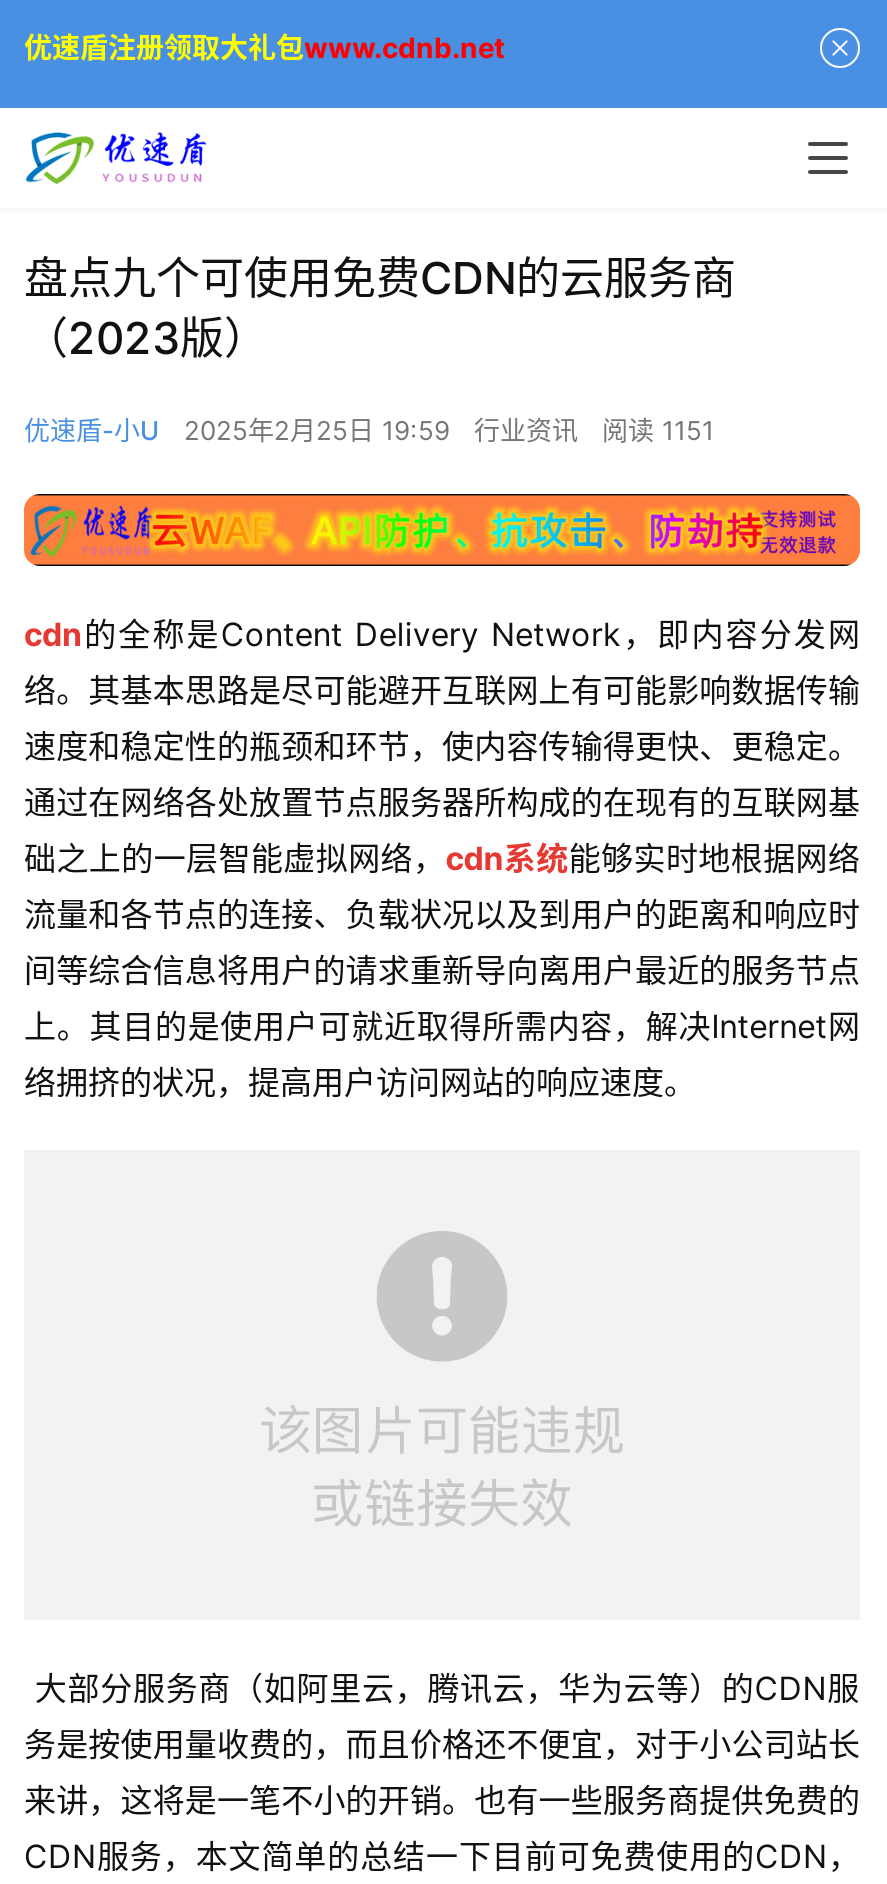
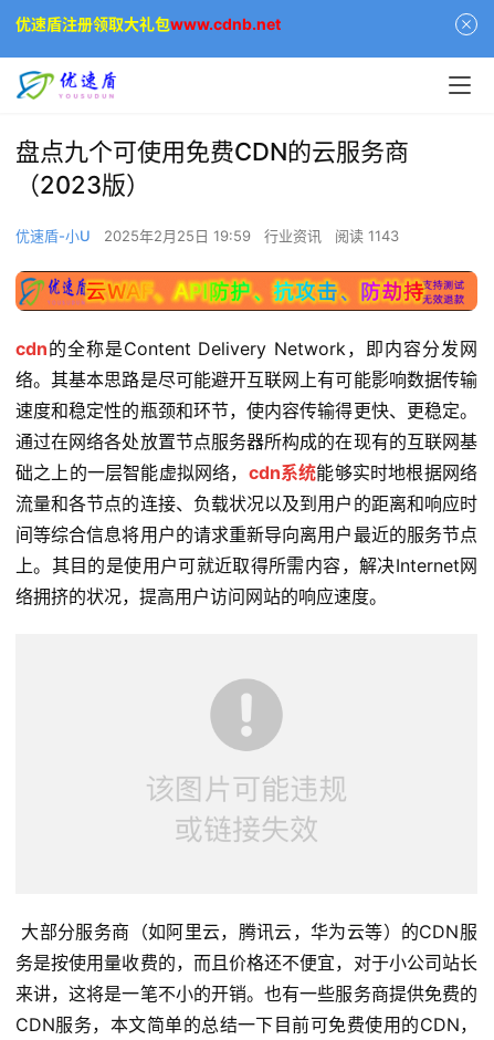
- 优速盾-小U 2025年2月25日 19:59 行业资讯 阅读 1151
+ 优速盾-小U 2025年2月25日 19:59 行业资讯 阅读 1143
